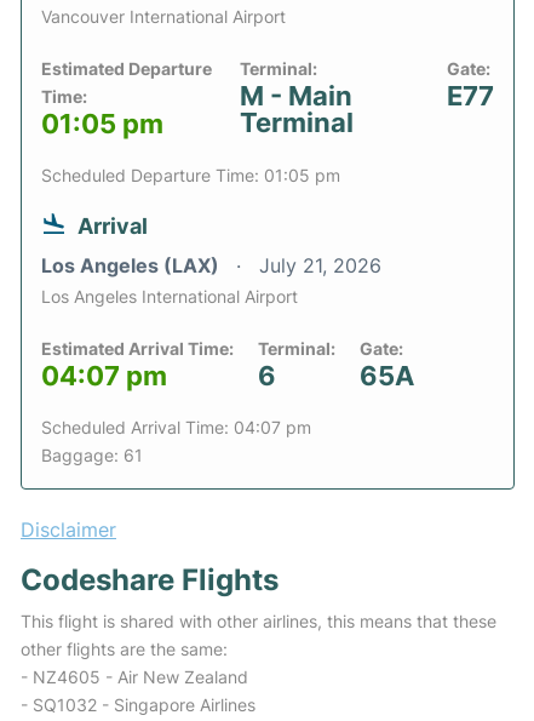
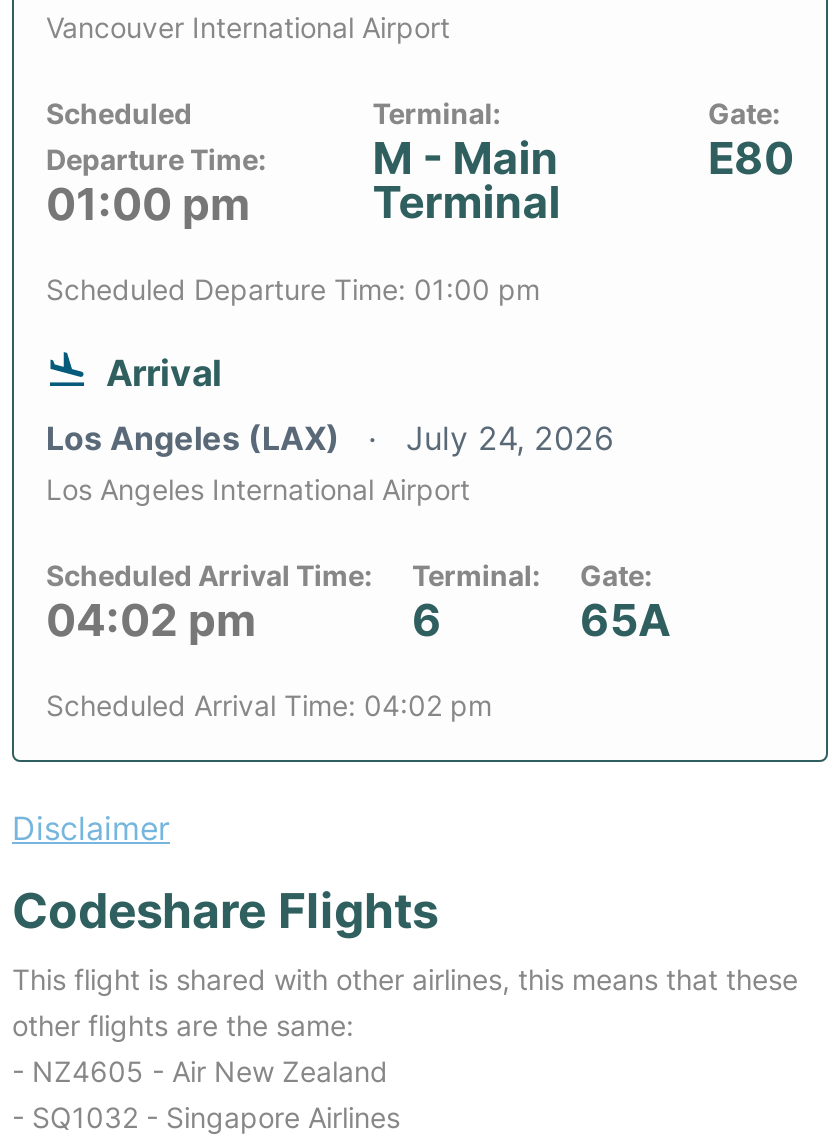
- Estimated Departure
- Time:
- 01:05 pm
+ Scheduled
+ Departure Time:
+ 01:00 pm

- E77
+ E80

- Scheduled Departure Time: 01:05 pm
+ Scheduled Departure Time: 01:00 pm

- Los Angeles (LAX) July 21, 2026
+ Los Angeles (LAX) July 24, 2026

- Estimated Arrival Time:
+ Scheduled Arrival Time:

- 04:07 pm
+ 04:02 pm

- Scheduled Arrival Time: 04:07 pm
- Baggage: 61
+ Scheduled Arrival Time: 04:02 pm
